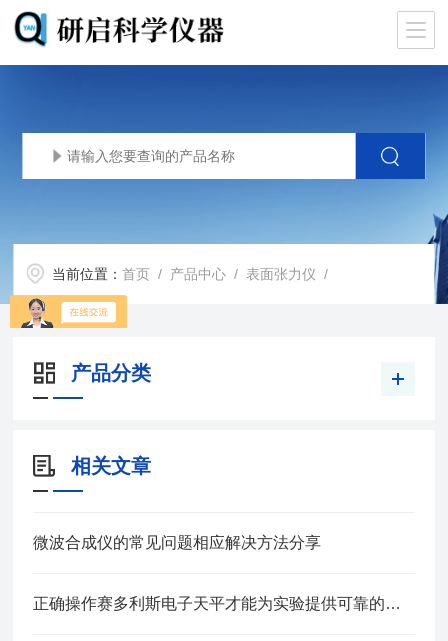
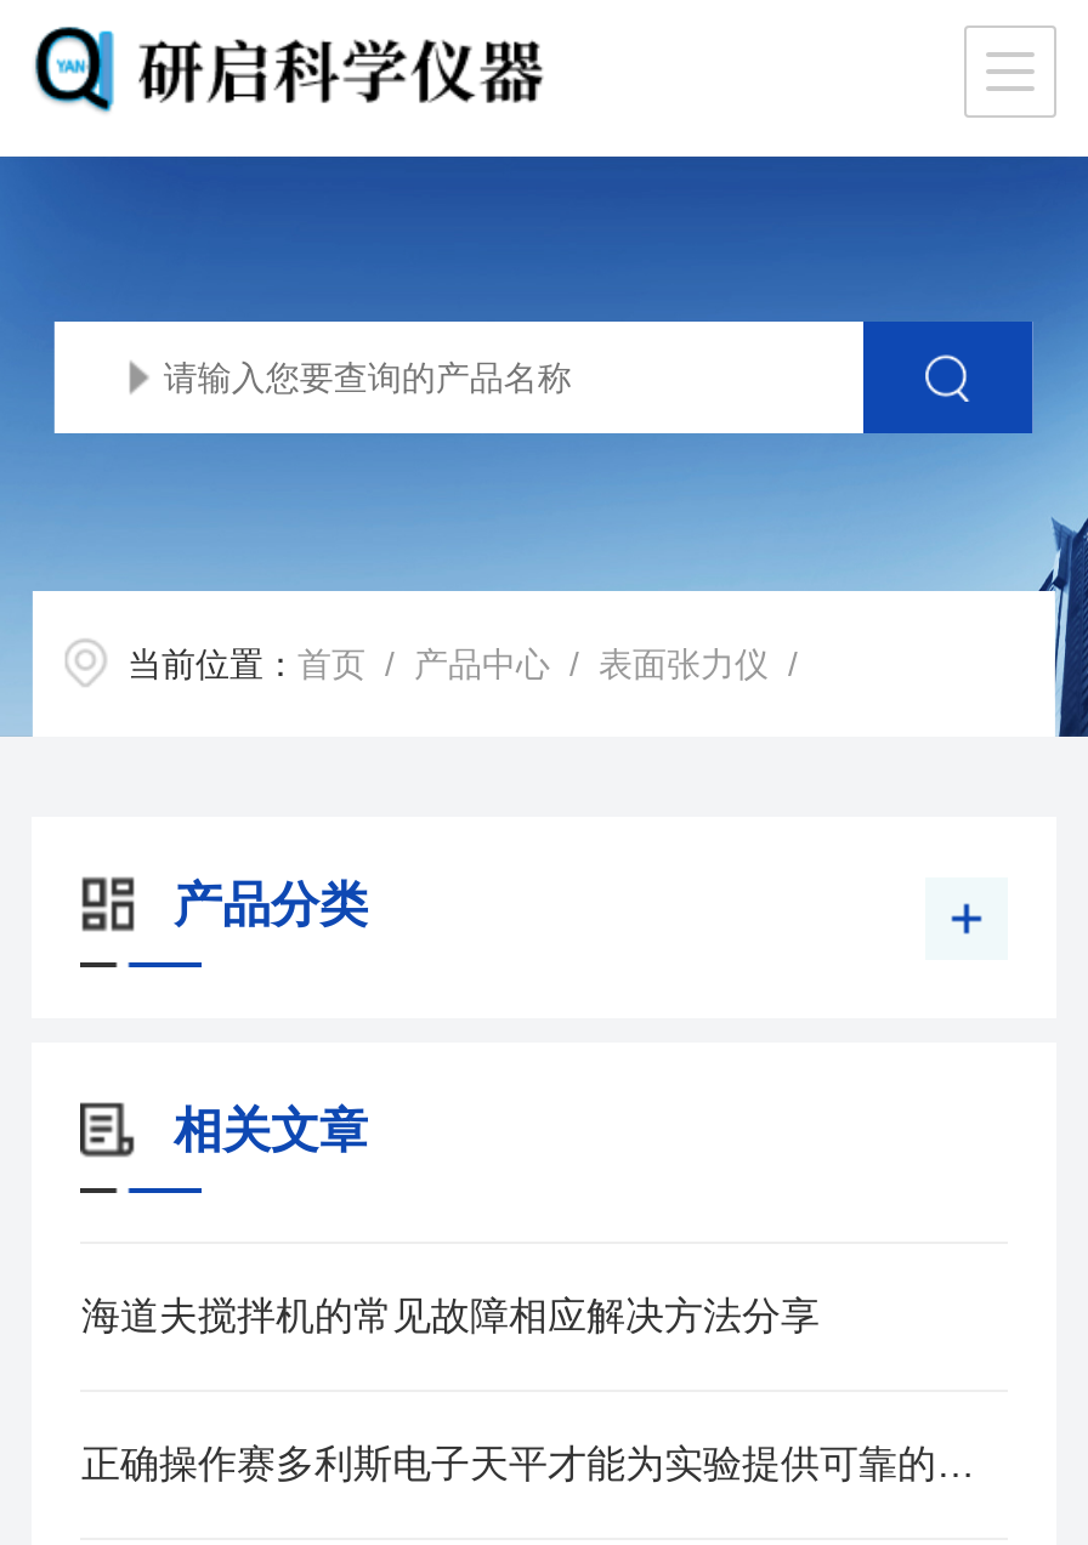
- [image]

- 微波合成仪的常见问题相应解决方法分享
+ 海道夫搅拌机的常见故障相应解决方法分享
